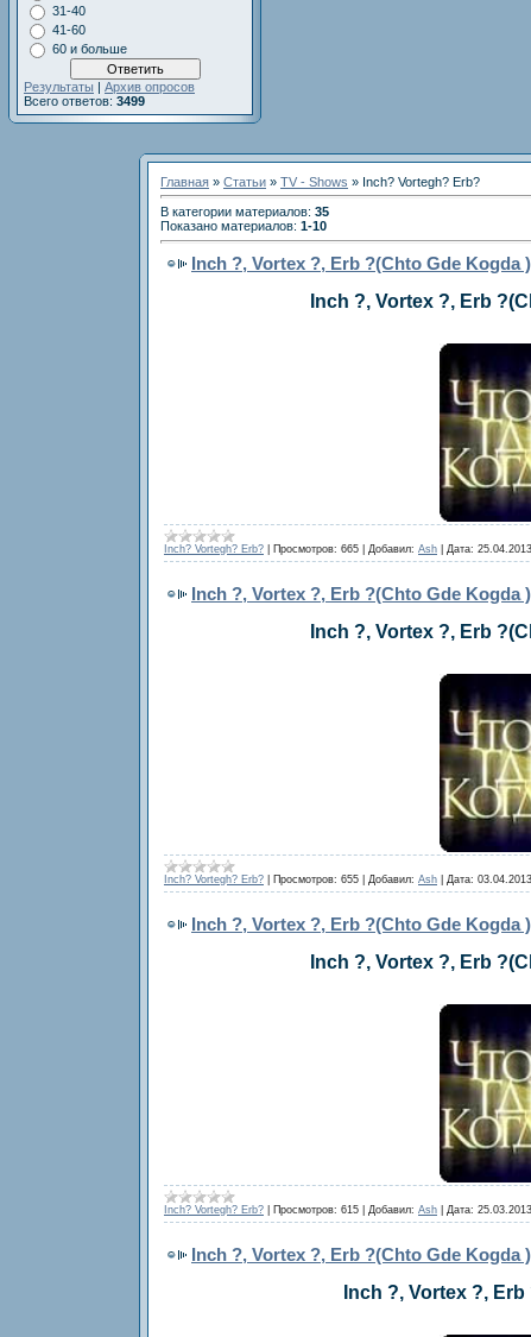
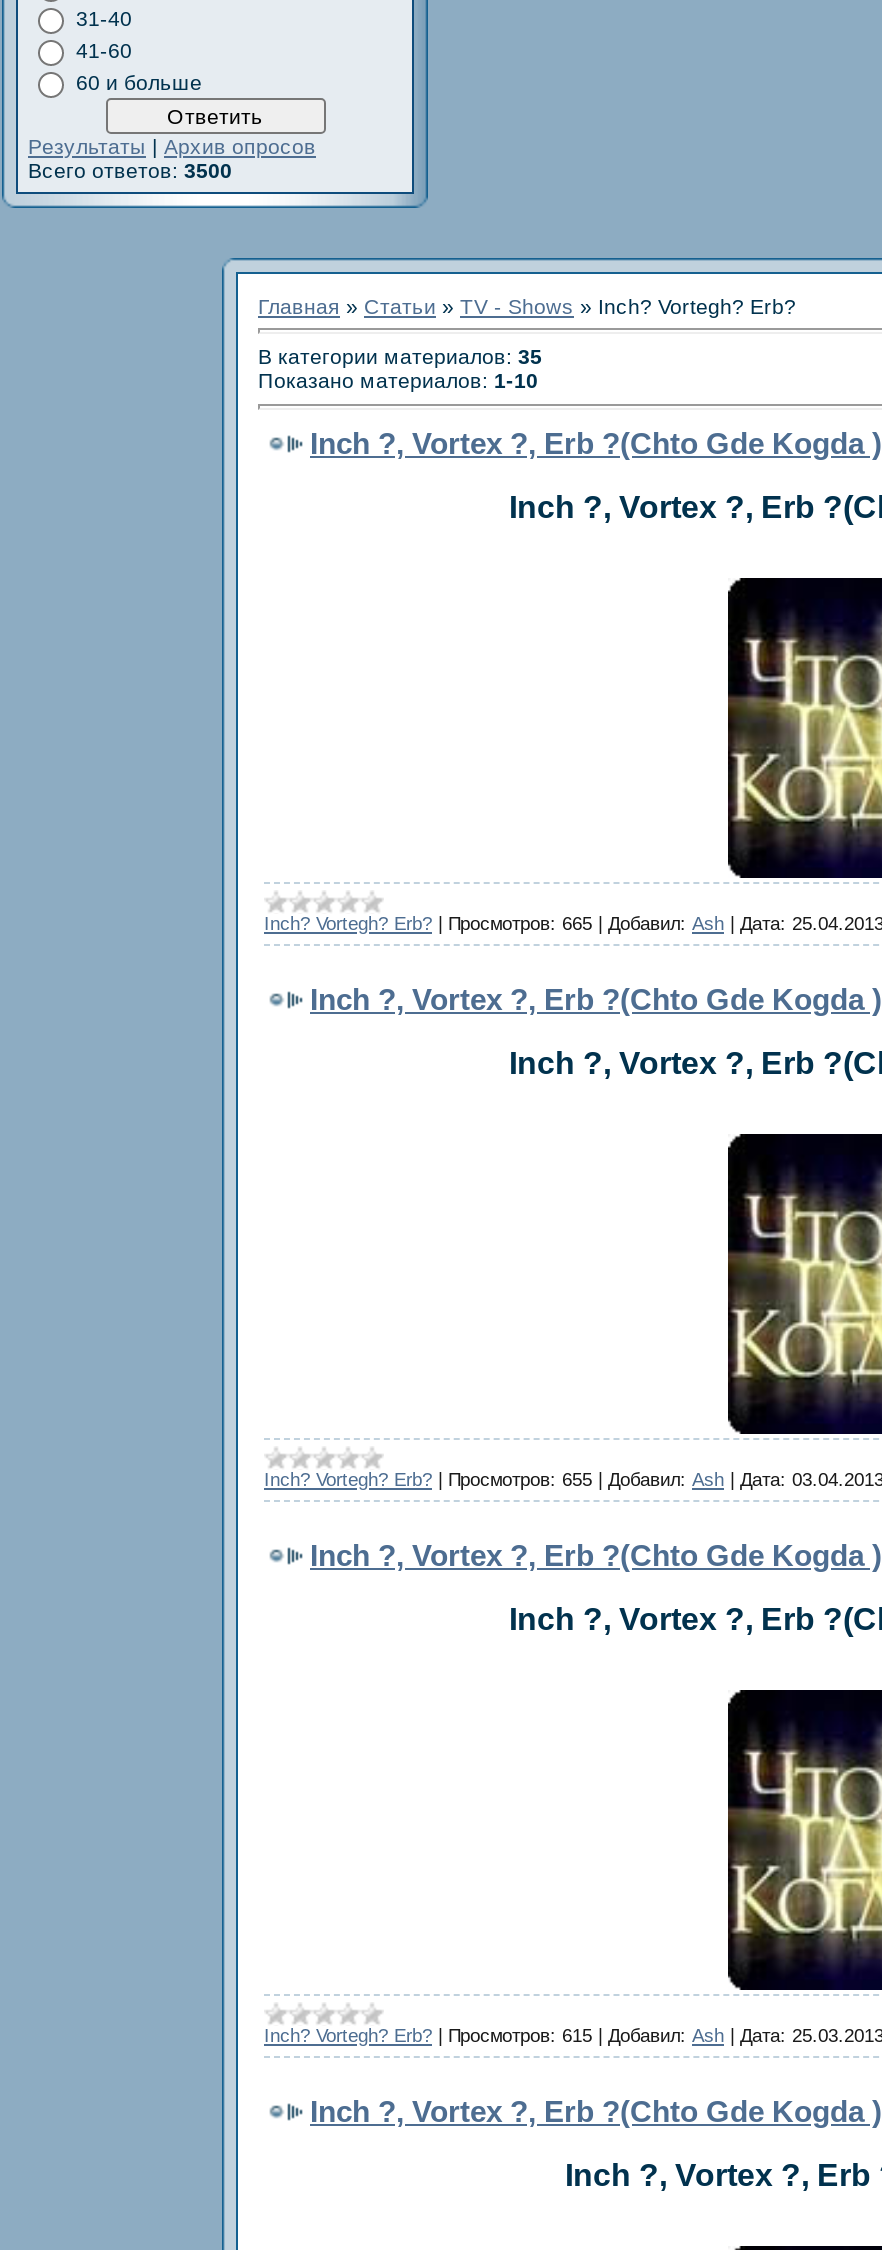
- Всего ответов:3499
+ Всего ответов:3500
